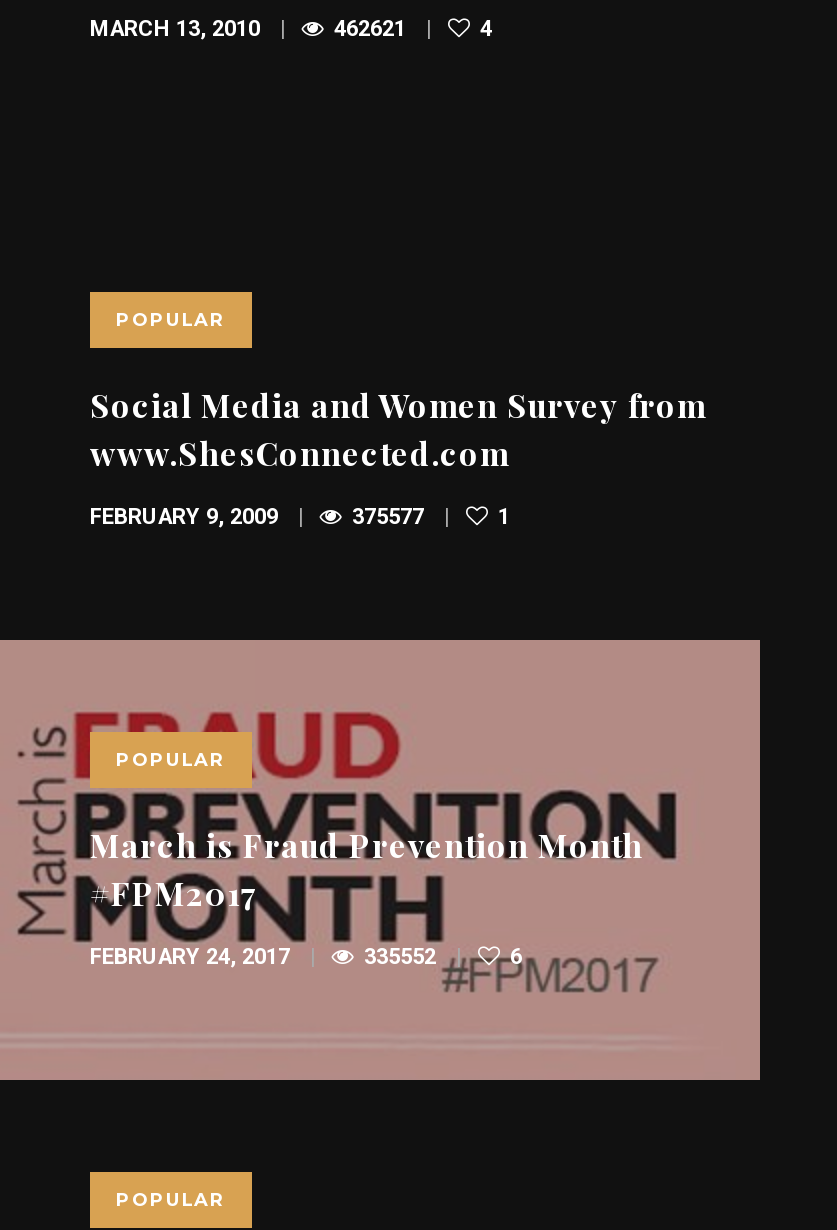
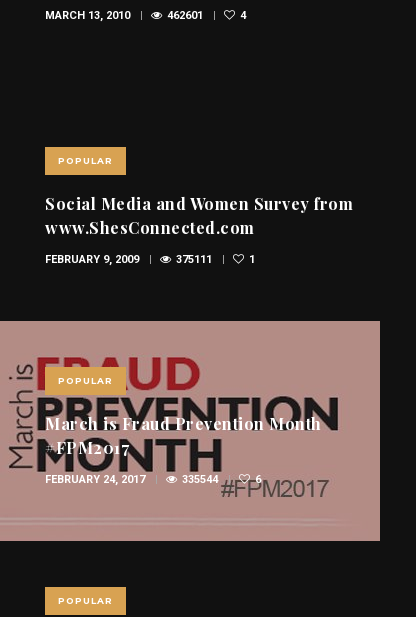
- 462621
+ 462601

- 375577
+ 375111

- 335552
+ 335544
